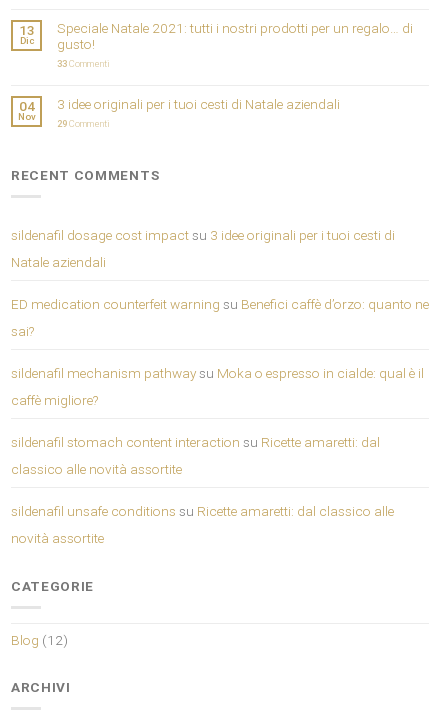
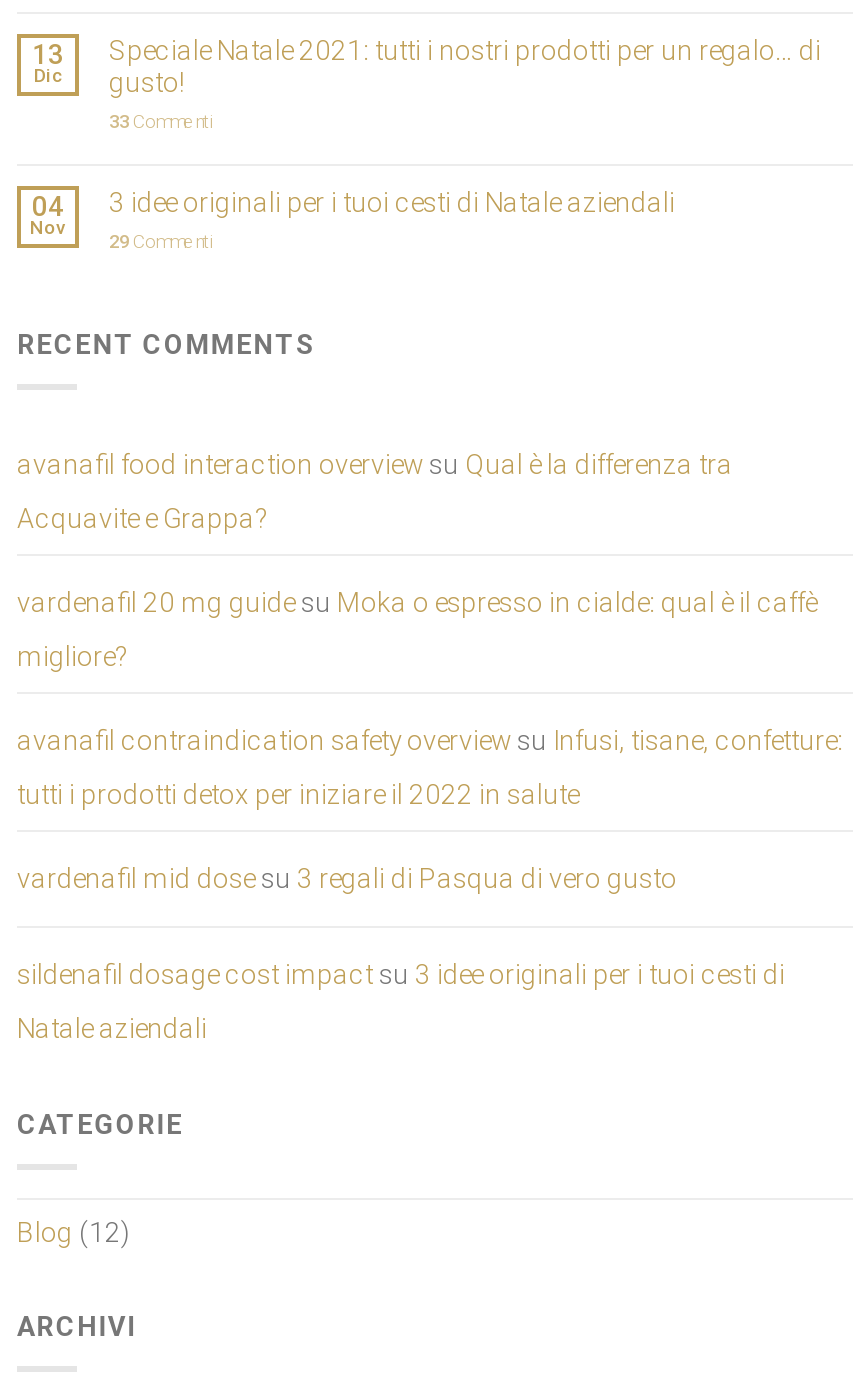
+ avanafil food interaction overview su Qual è la differenza tra
+ Acquavite e Grappa?
+ vardenafil 20 mg guide su Moka o espresso in cialde: qual è il caffè
+ migliore?
+ avanafil contraindication safety overview su Infusi, tisane, confetture:
+ tutti i prodotti detox per iniziare il 2022 in salute
+ vardenafil mid dose su 3 regali di Pasqua di vero gusto

moved down: sildenafil dosage cost impact su 3 idee originali per i tuoi cesti di | Natale aziendali

- ED medication counterfeit warning su Benefici caffè d’orzo: quanto ne
- sai?
- sildenafil mechanism pathway su Moka o espresso in cialde: qual è il
- caffè migliore?
- sildenafil stomach content interaction su Ricette amaretti: dal
- classico alle novità assortite
- sildenafil unsafe conditions su Ricette amaretti: dal classico alle
- novità assortite
